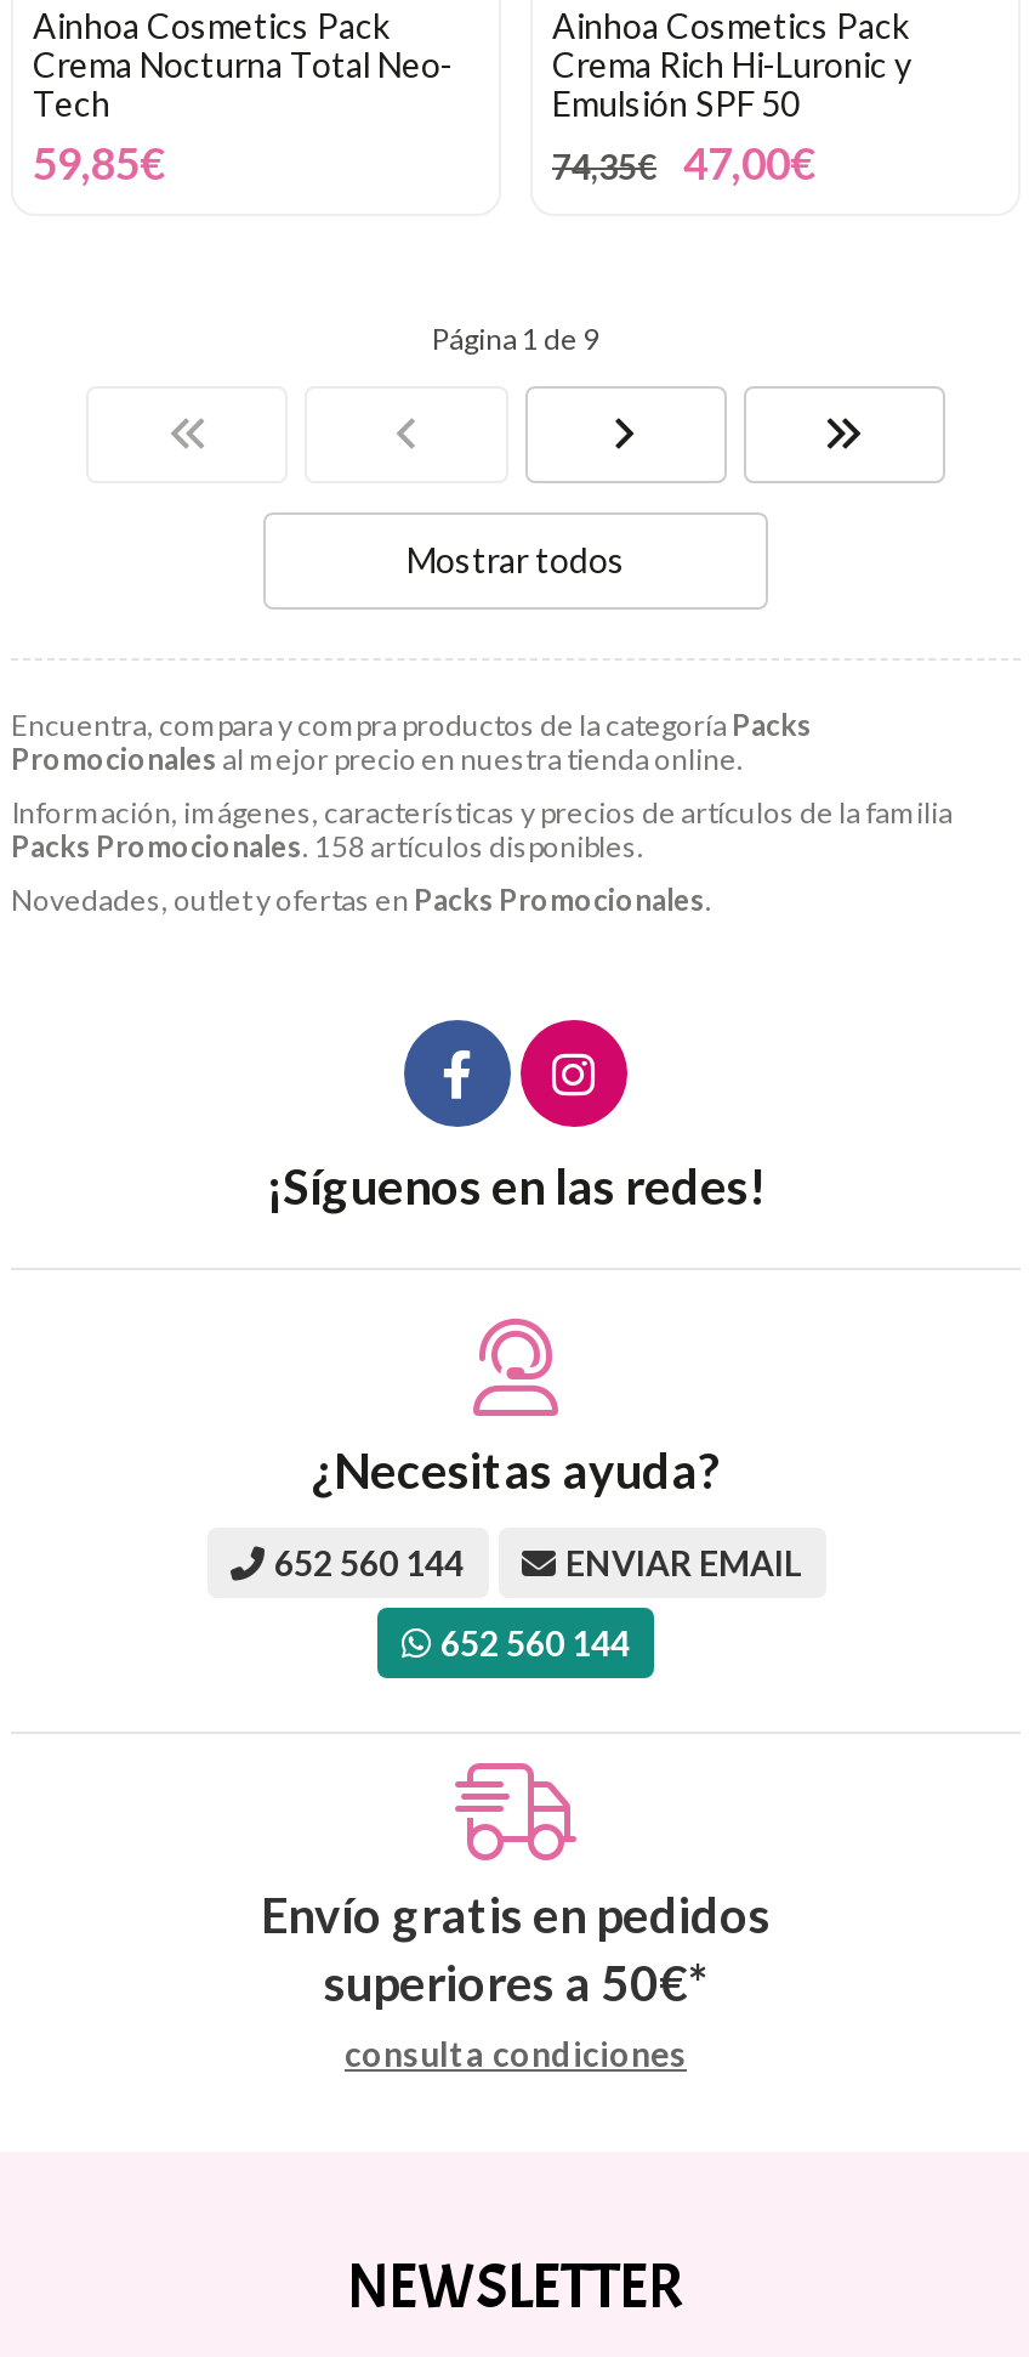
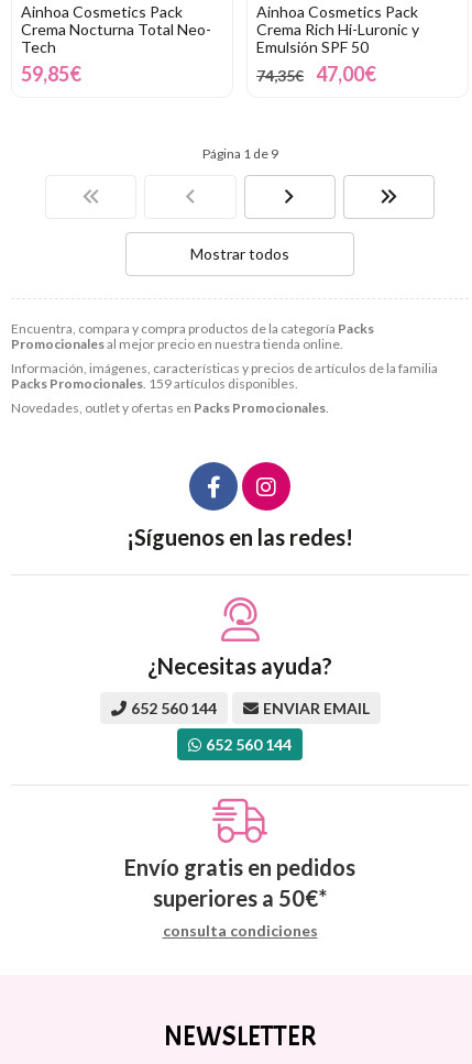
- Packs Promocionales. 158 artículos disponibles.
+ Packs Promocionales. 159 artículos disponibles.
